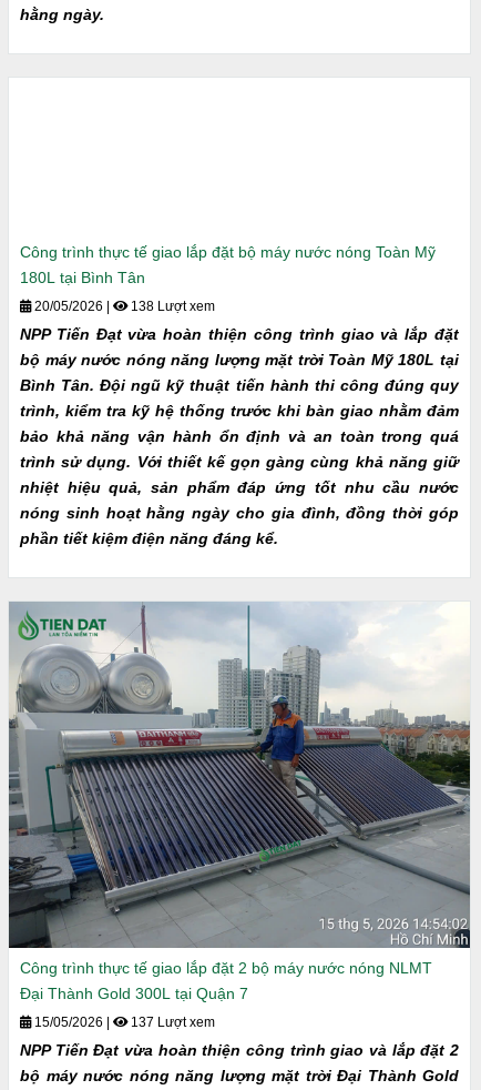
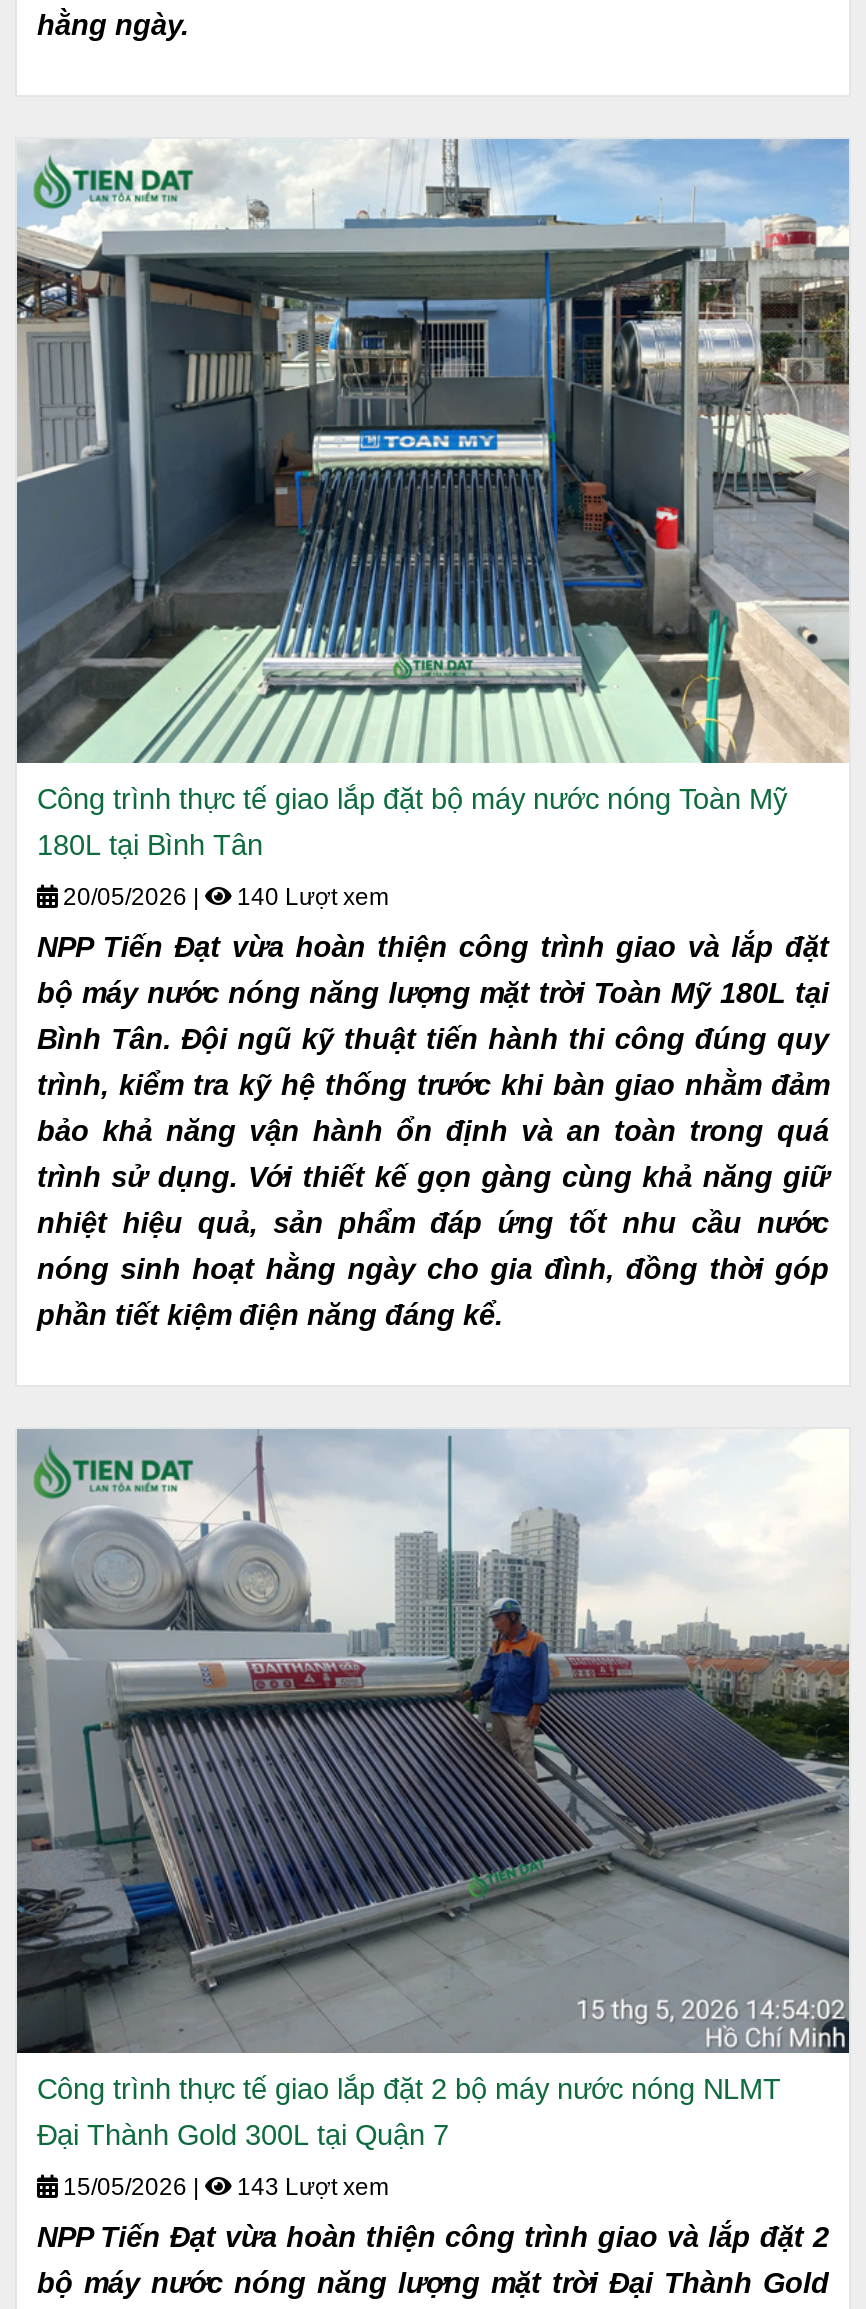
+ [image]

- 138 Lượt xem
+ 140 Lượt xem

- 137 Lượt xem
+ 143 Lượt xem
